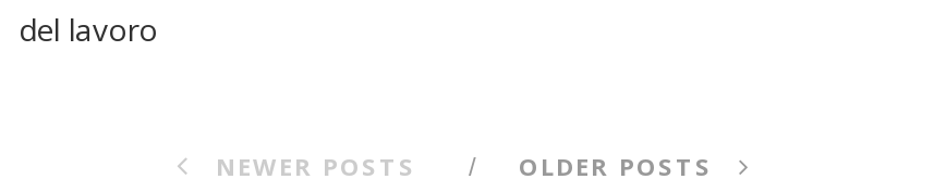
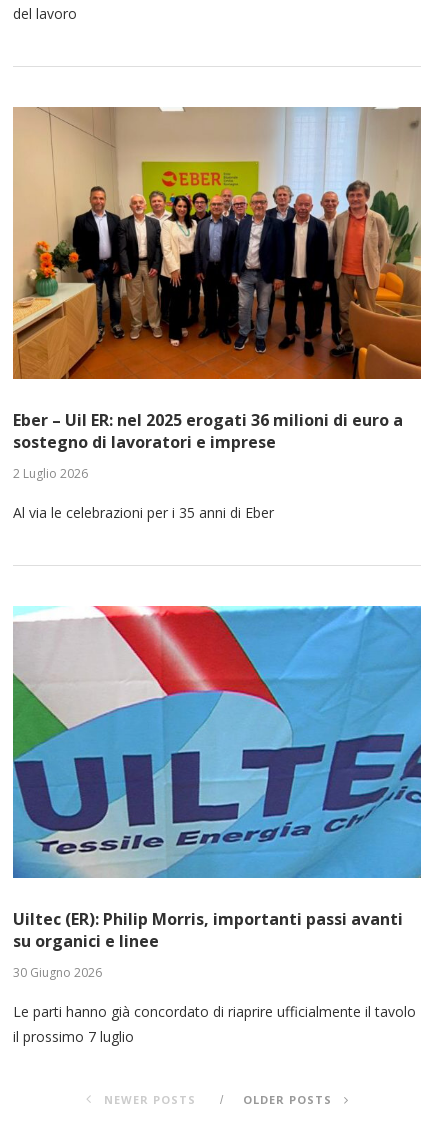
+ [image]
+ Eber – Uil ER: nel 2025 erogati 36 milioni di euro a
+ sostegno di lavoratori e imprese
+ 2 Luglio 2026
+ Al via le celebrazioni per i 35 anni di Eber

+ [image]
+ Uiltec (ER): Philip Morris, importanti passi avanti
+ su organici e linee
+ 30 Giugno 2026
+ Le parti hanno già concordato di riaprire ufficialmente il tavolo
+ il prossimo 7 luglio
